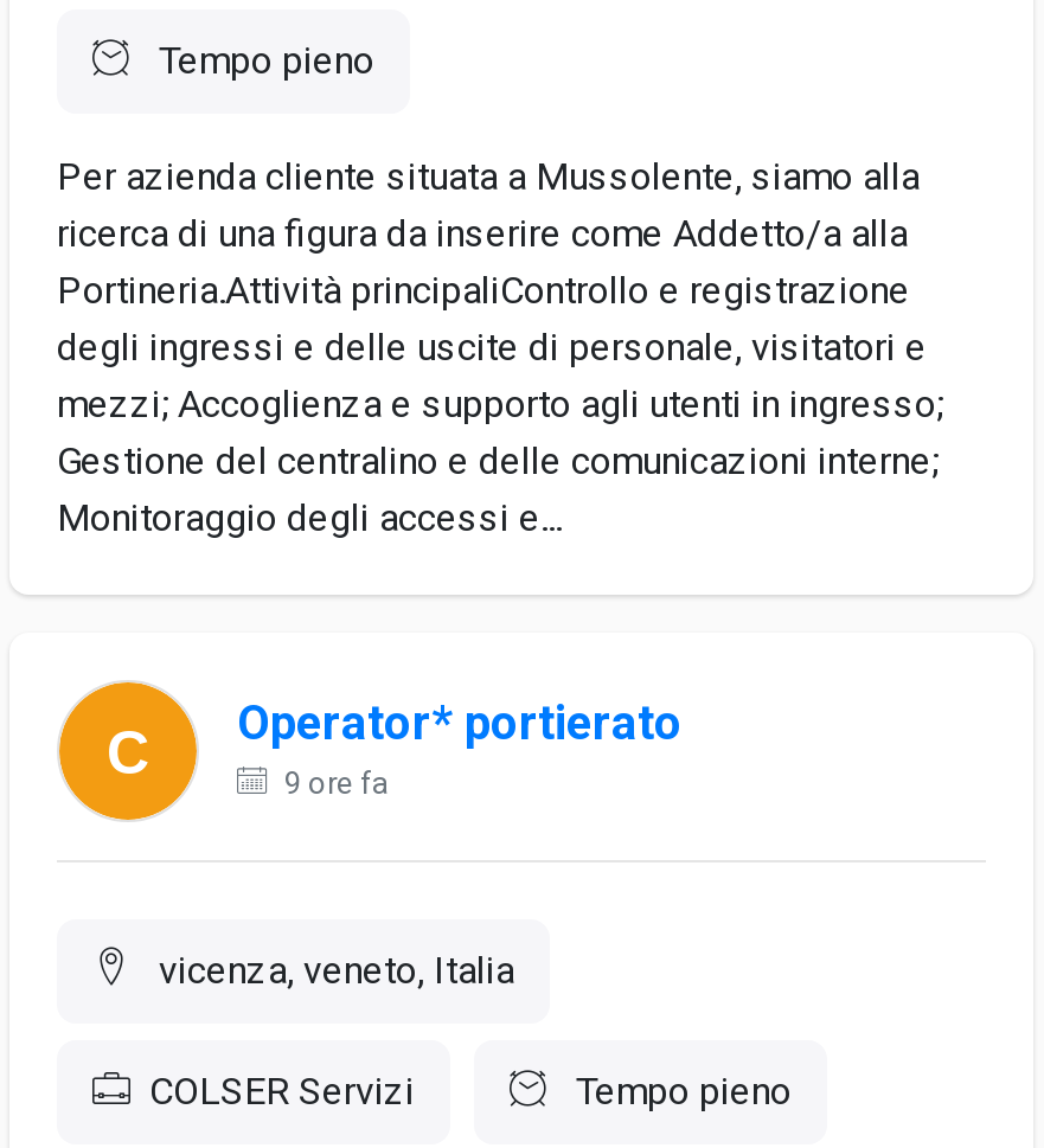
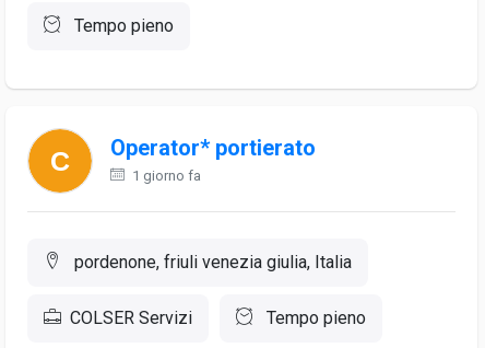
- Per azienda cliente situata a Mussolente, siamo alla
- ricerca di una figura da inserire come Addetto/a alla
- Portineria.Attività principaliControllo e registrazione
- degli ingressi e delle uscite di personale, visitatori e
- mezzi; Accoglienza e supporto agli utenti in ingresso;
- Gestione del centralino e delle comunicazioni interne;
- Monitoraggio degli accessi e...

- 9 ore fa
+ 1 giorno fa

- vicenza, veneto, Italia
+ pordenone, friuli venezia giulia, Italia
